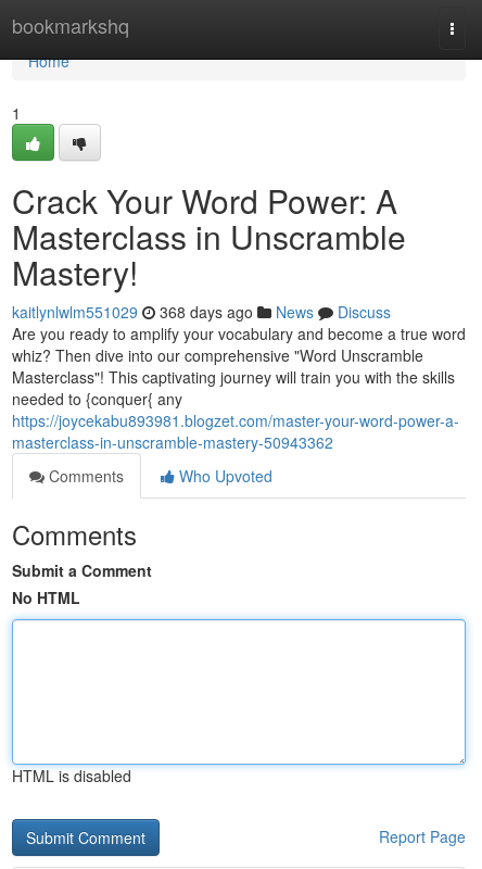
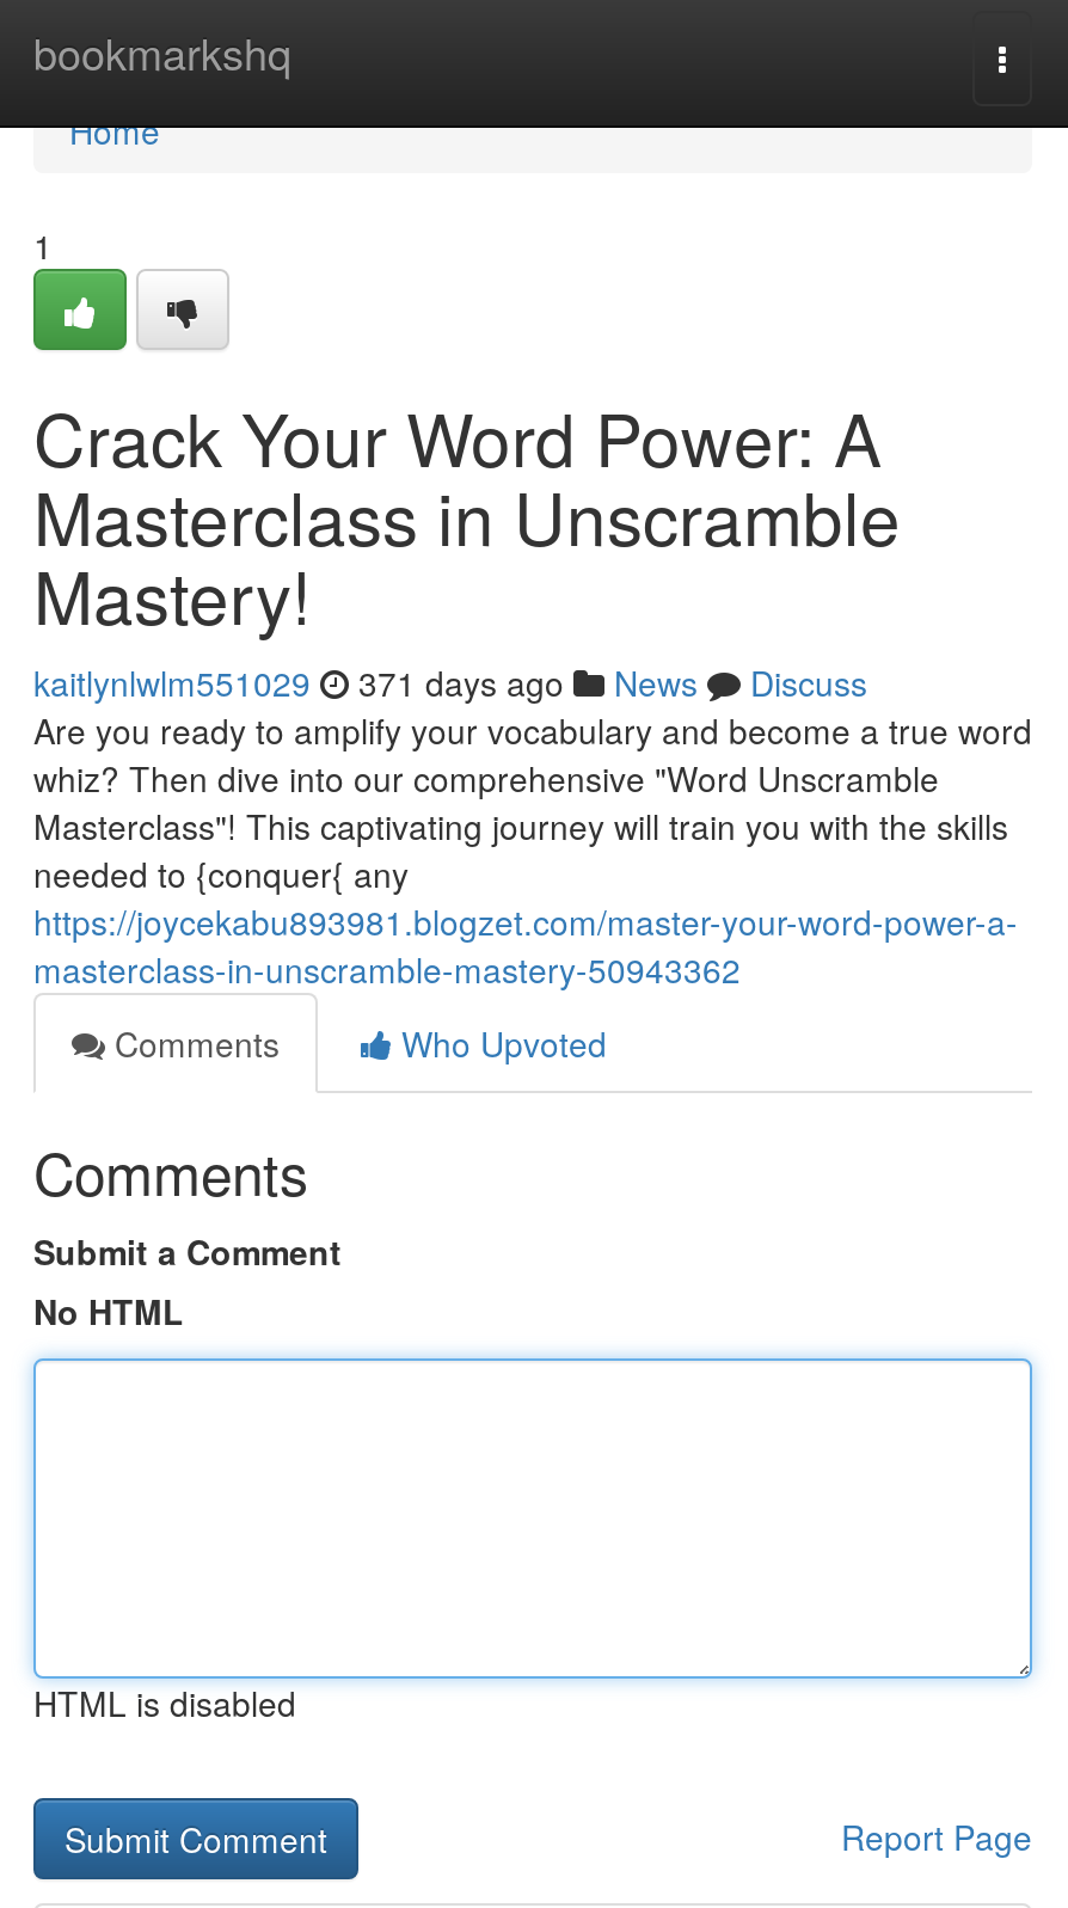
- kaitlynlwlm551029 368 days ago News Discuss
+ kaitlynlwlm551029 371 days ago News Discuss
